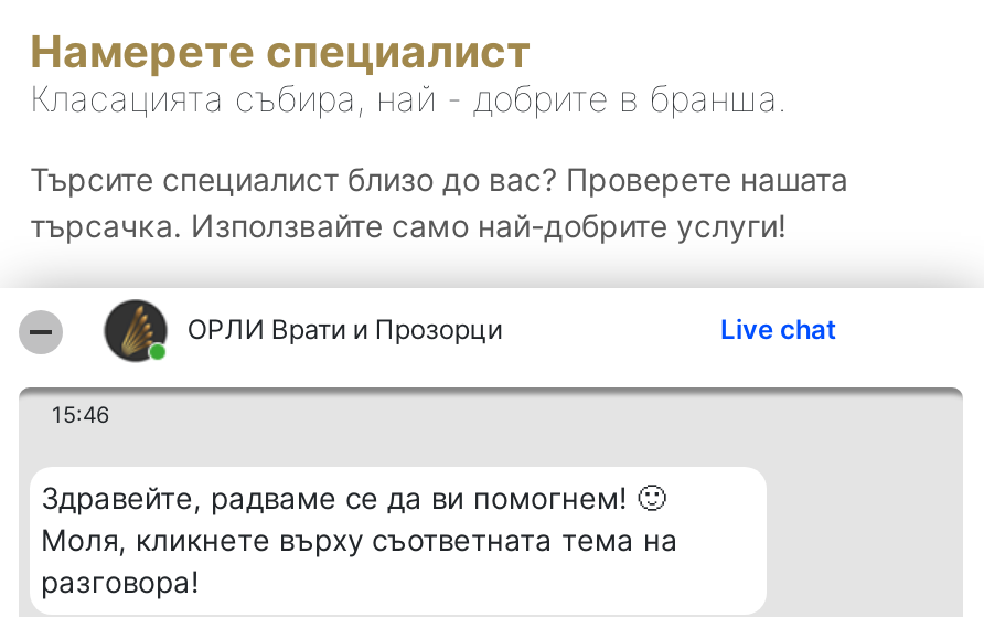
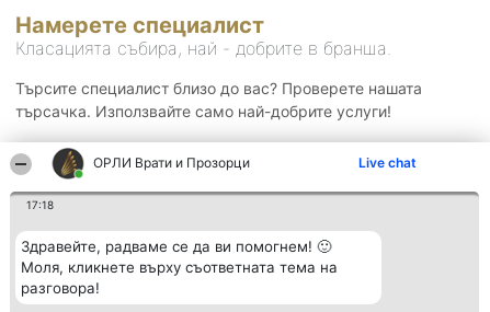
- 15:46
+ 17:18
